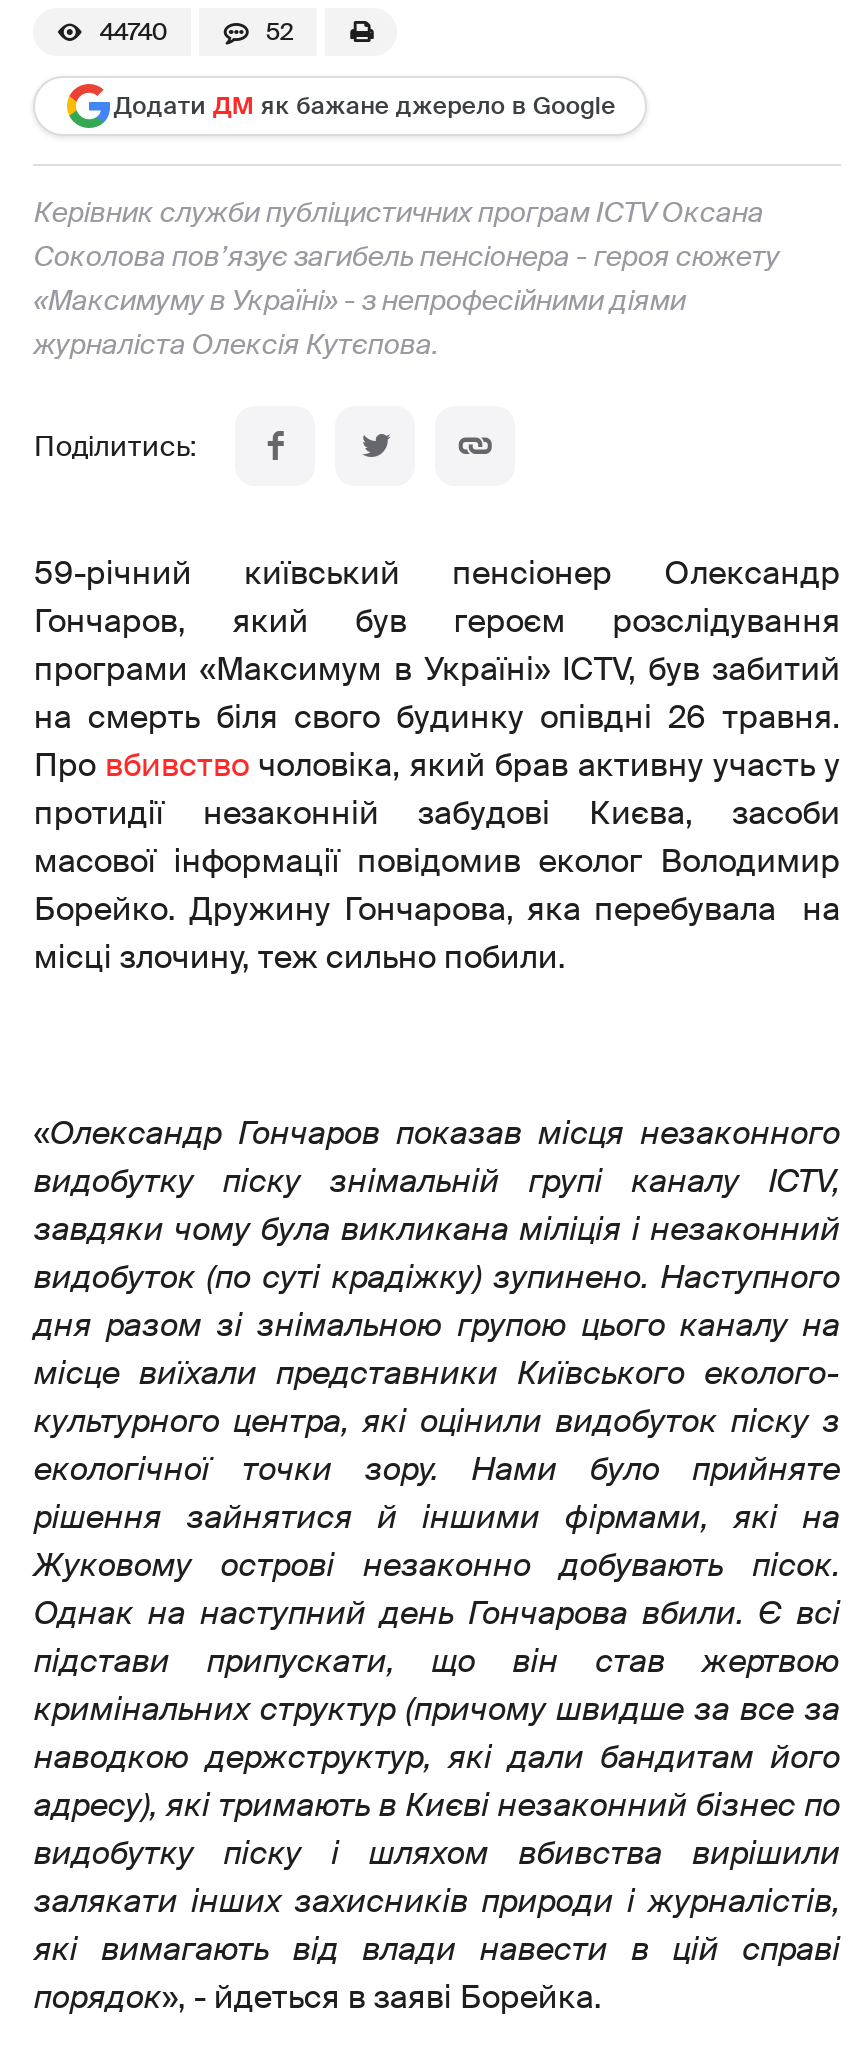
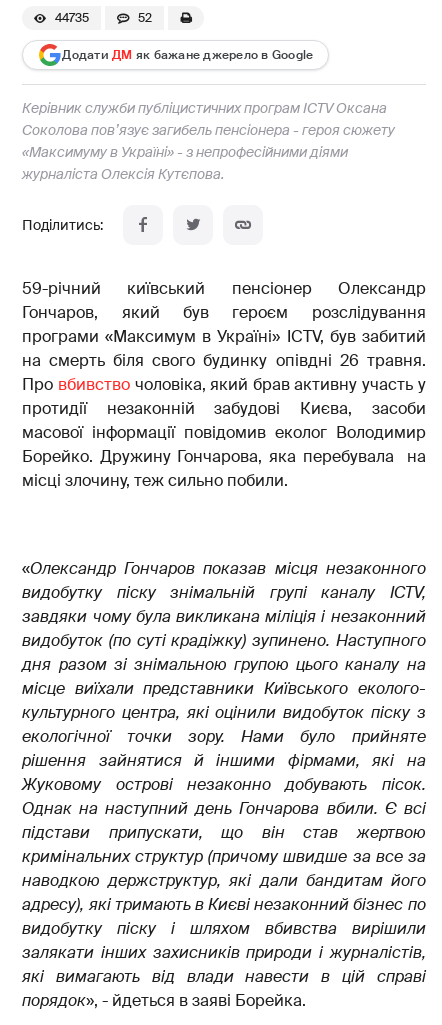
- 44740
+ 44735
